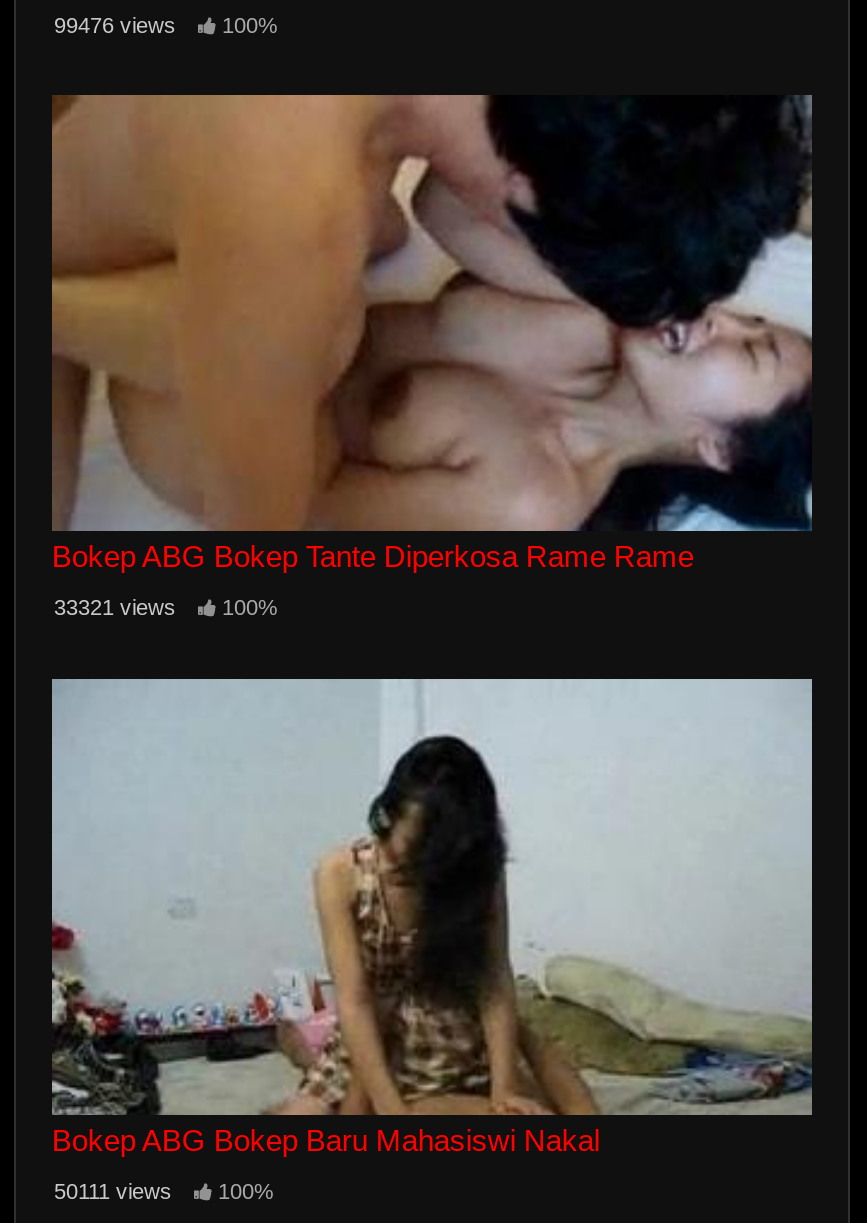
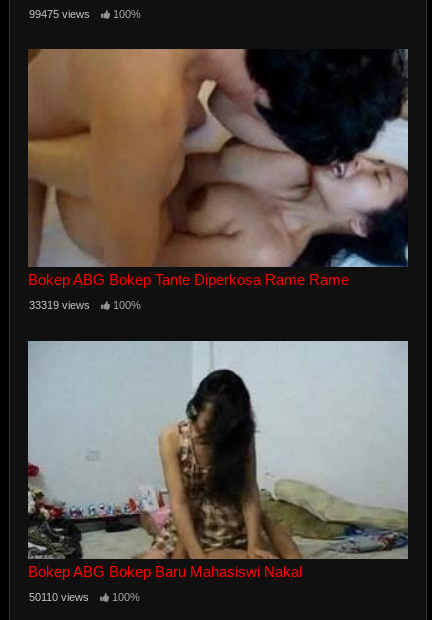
- 99476 views 100%
+ 99475 views 100%

- 33321 views 100%
+ 33319 views 100%

- 50111 views 100%
+ 50110 views 100%
